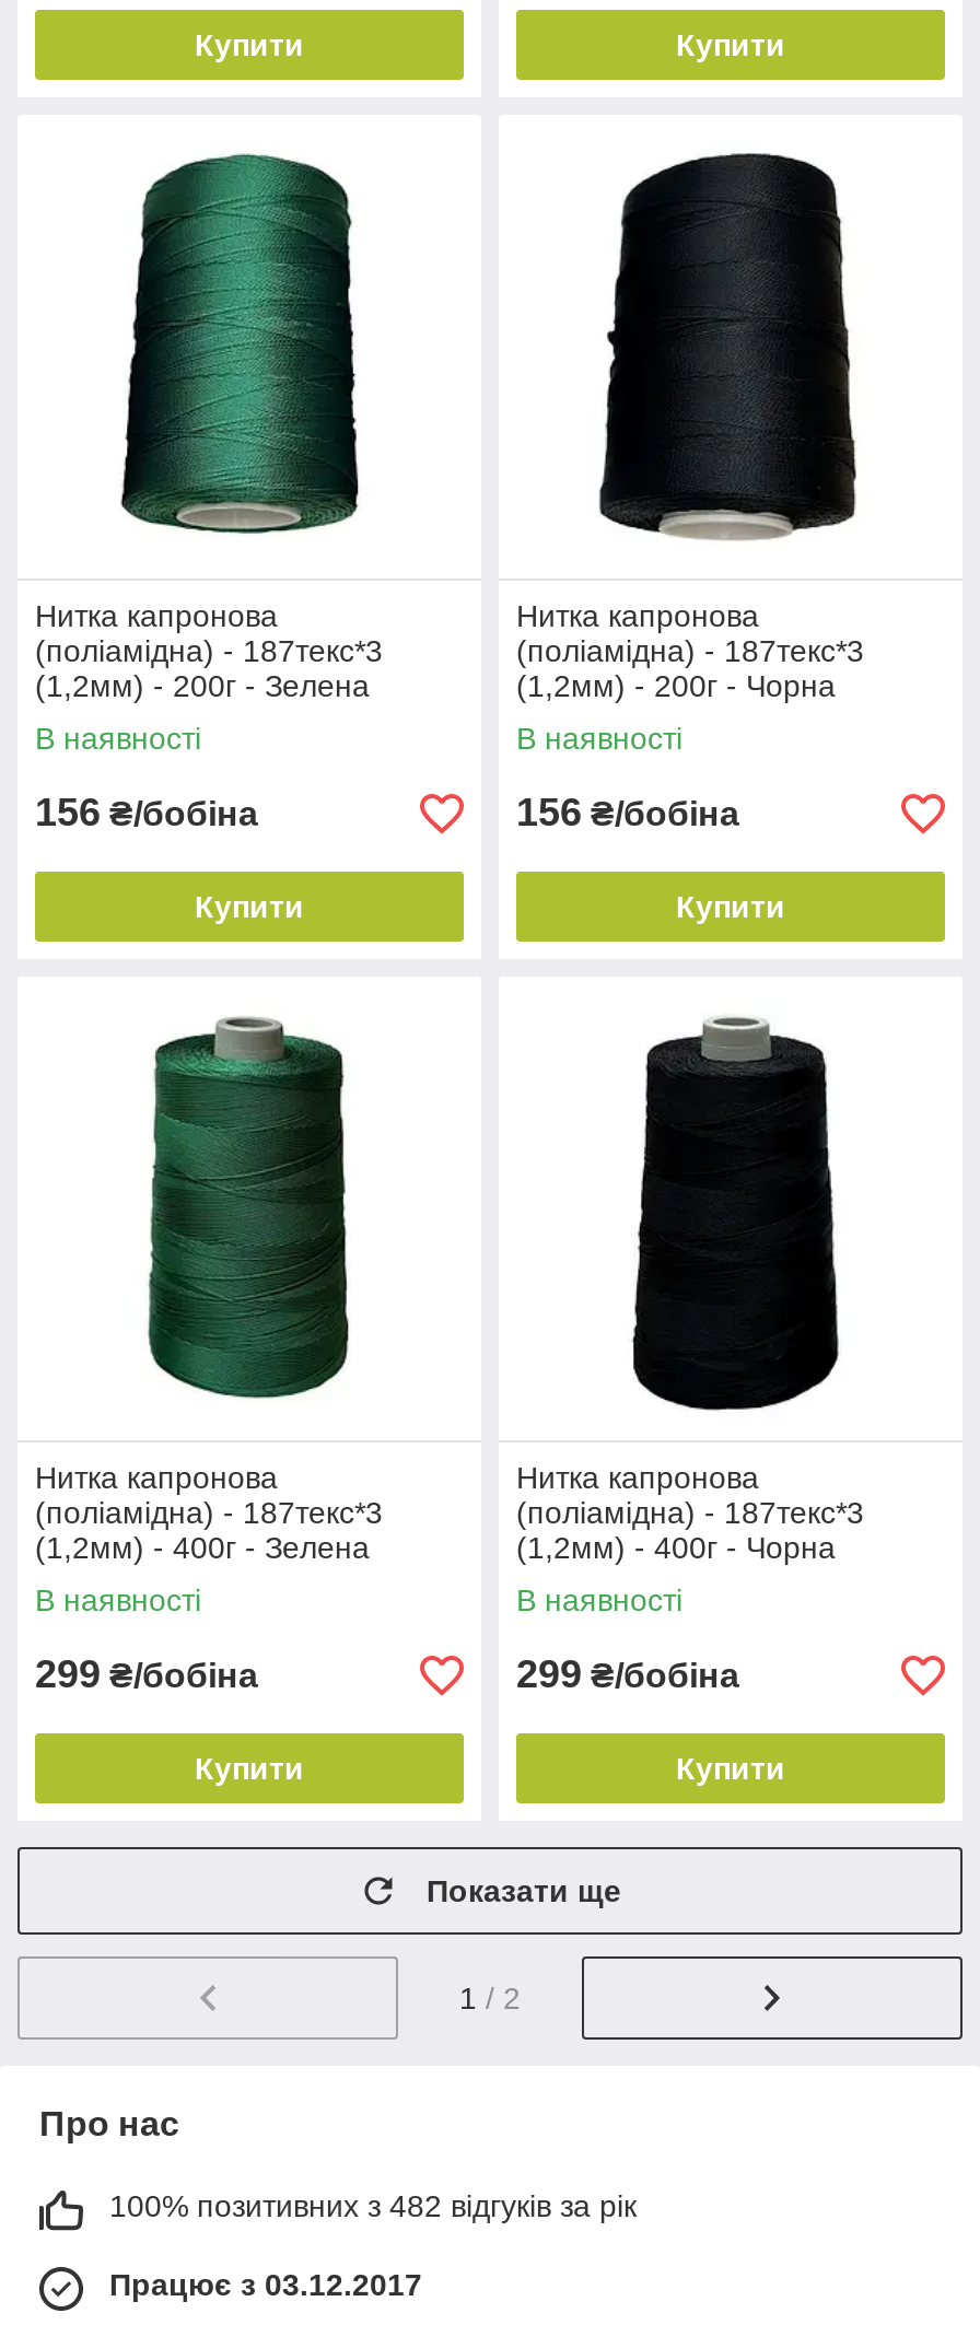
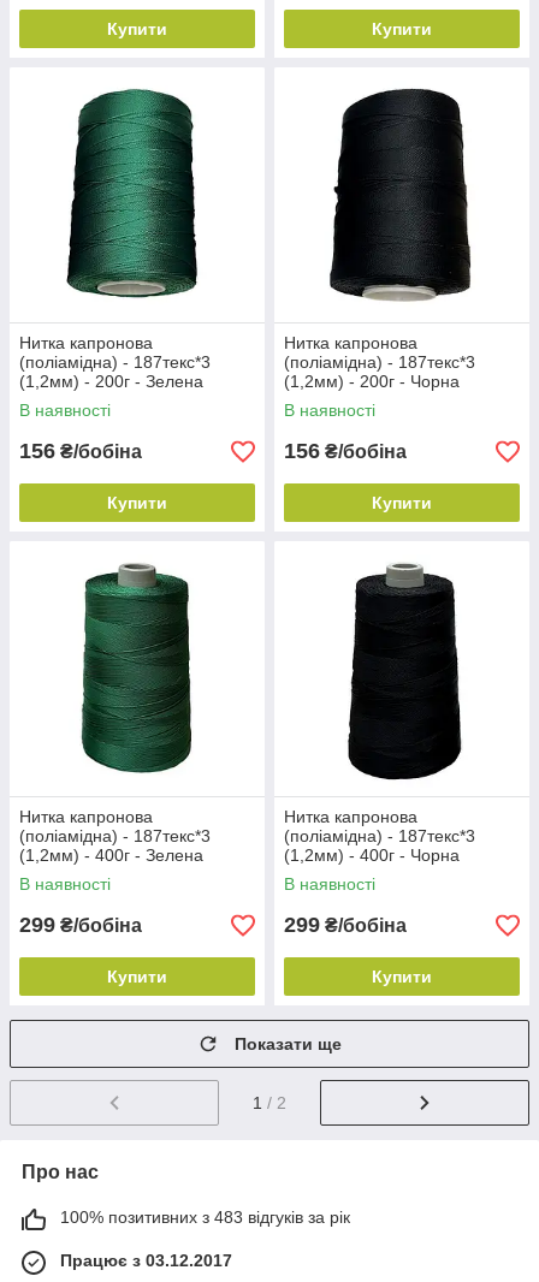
- 100% позитивних з 482 відгуків за рік
+ 100% позитивних з 483 відгуків за рік
